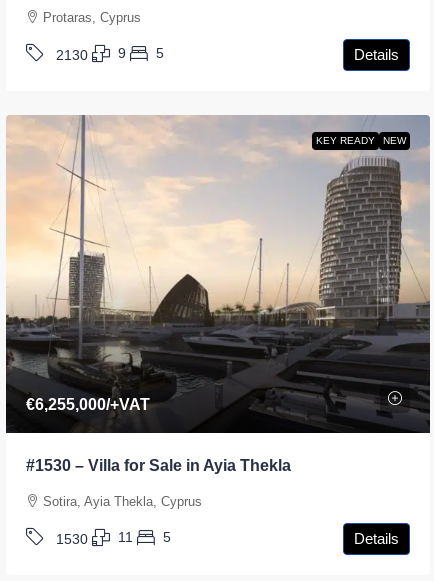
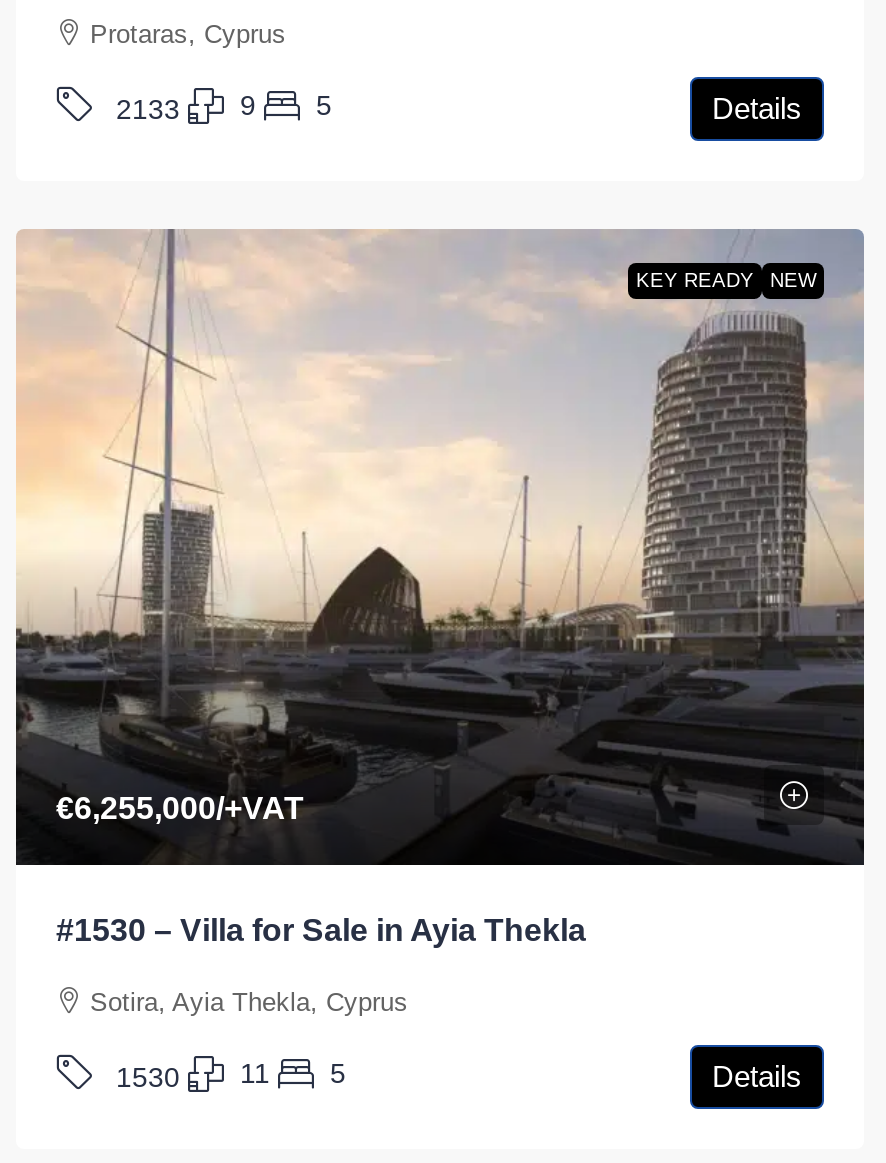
- 2130 9 5
+ 2133 9 5
